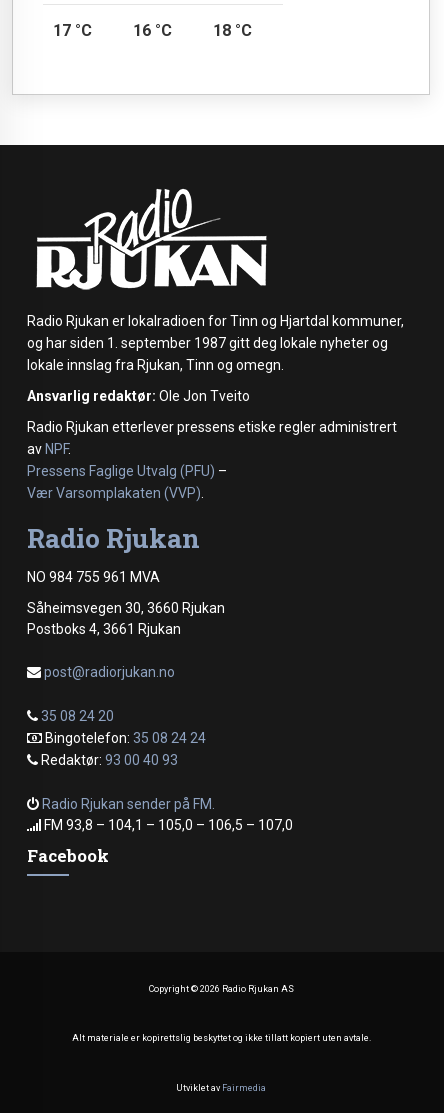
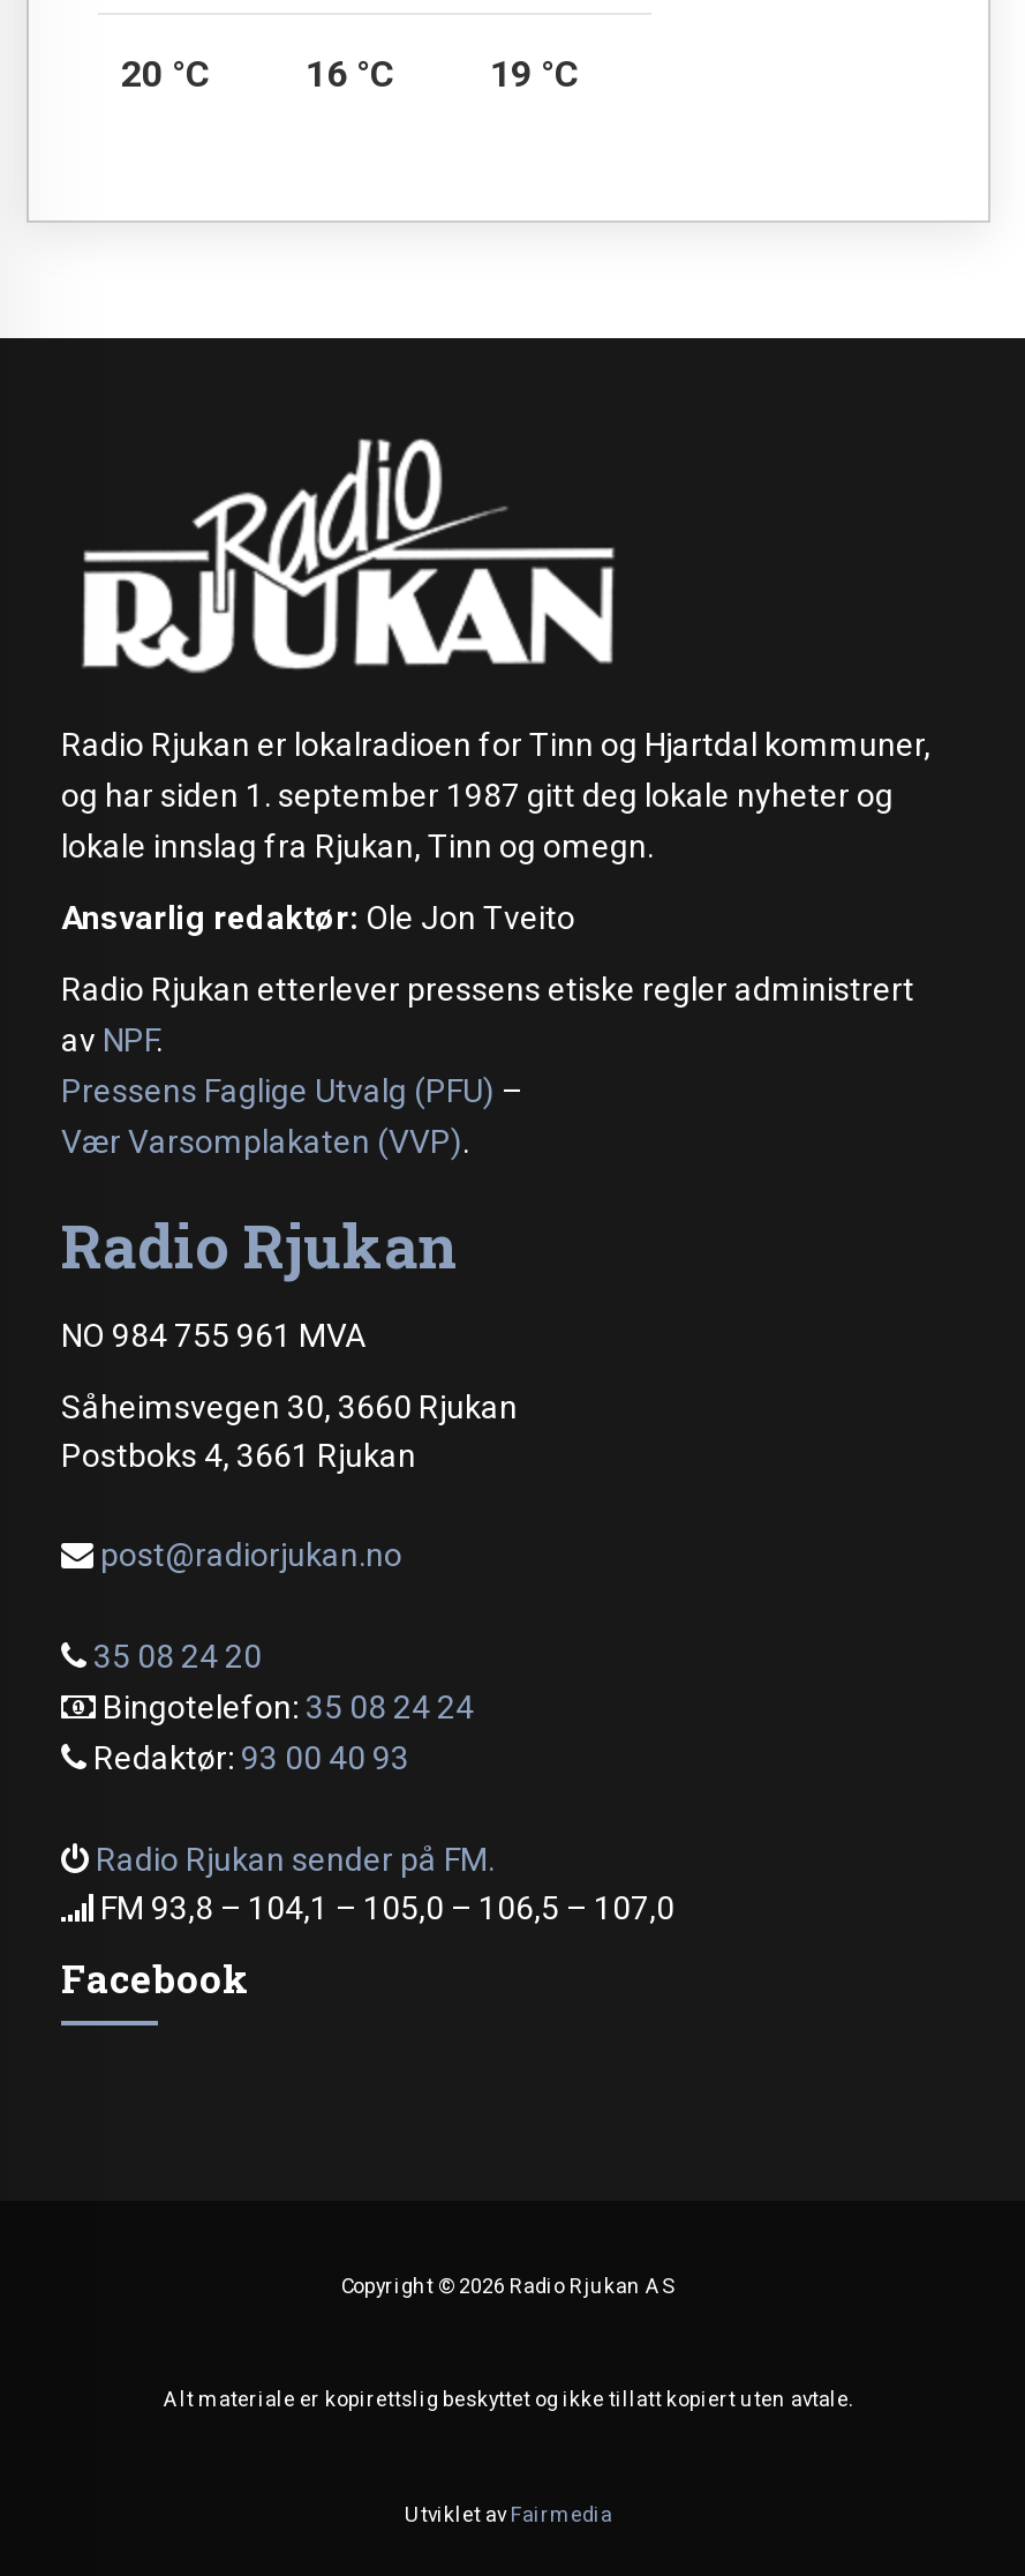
- 17 °C
+ 20 °C

- 18 °C
+ 19 °C
